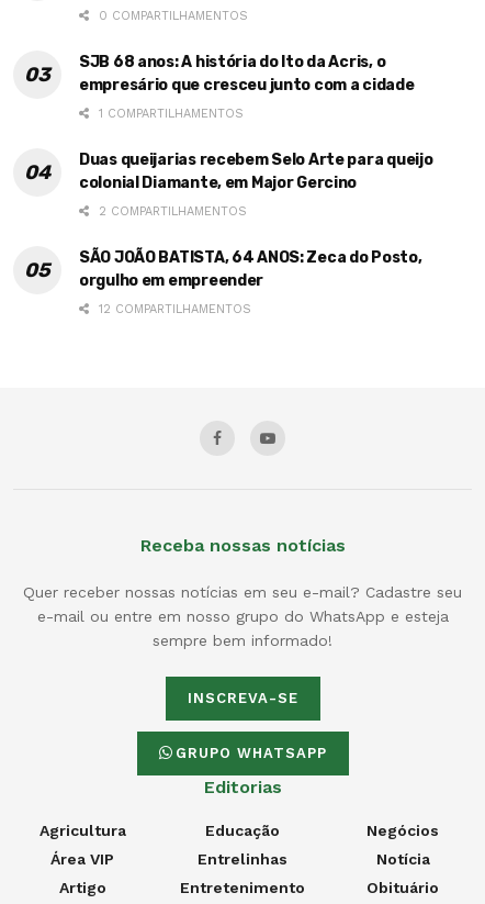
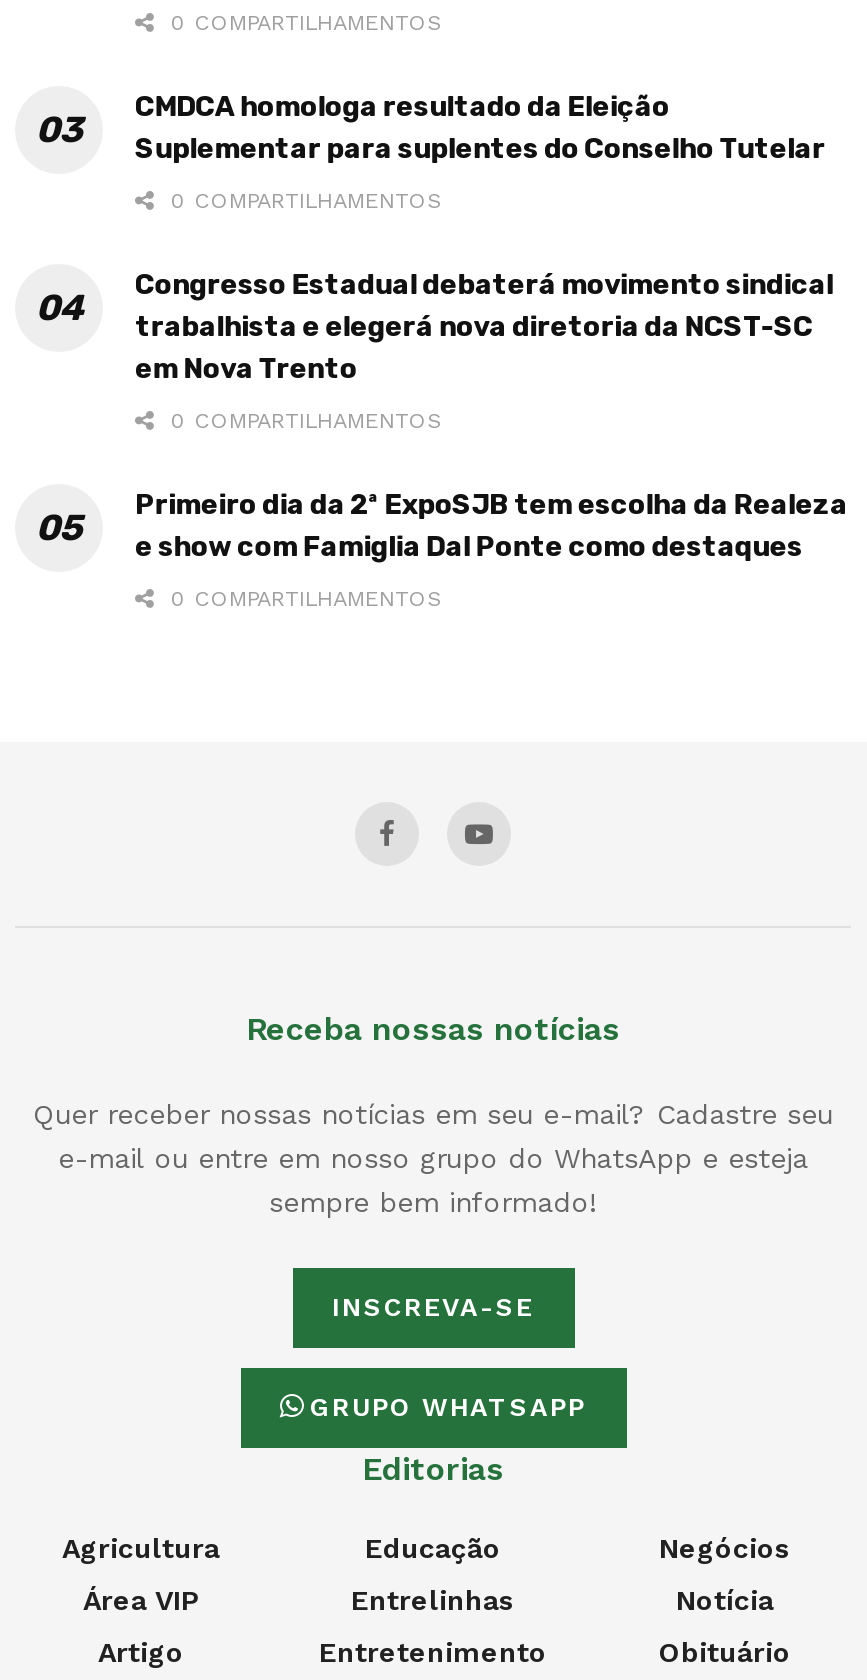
- SJB 68 anos: A história do Ito da Acris, o
- empresário que cresceu junto com a cidade
+ CMDCA homologa resultado da Eleição
+ Suplementar para suplentes do Conselho Tutelar

- 1 COMPARTILHAMENTOS
+ 0 COMPARTILHAMENTOS

- Duas queijarias recebem Selo Arte para queijo
- colonial Diamante, em Major Gercino
+ Congresso Estadual debaterá movimento sindical
+ trabalhista e elegerá nova diretoria da NCST-SC
+ em Nova Trento

- 2 COMPARTILHAMENTOS
+ 0 COMPARTILHAMENTOS

- SÃO JOÃO BATISTA, 64 ANOS: Zeca do Posto,
- orgulho em empreender
+ Primeiro dia da 2ª ExpoSJB tem escolha da Realeza
+ e show com Famiglia Dal Ponte como destaques

- 12 COMPARTILHAMENTOS
+ 0 COMPARTILHAMENTOS
